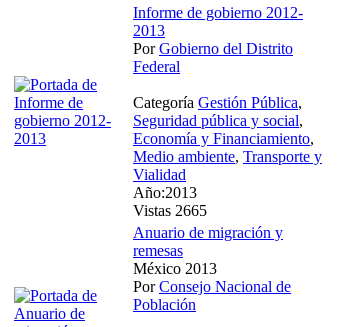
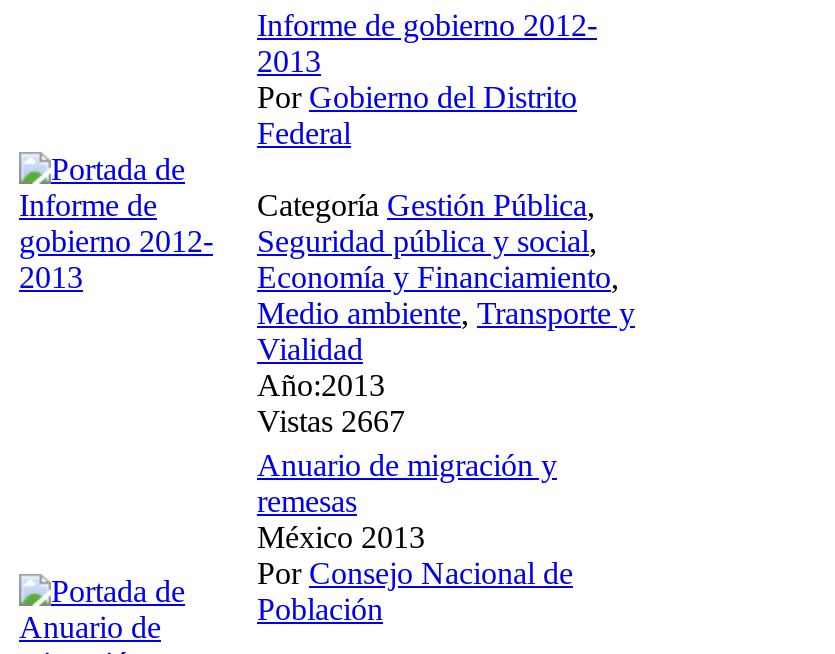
- Vistas 2665
+ Vistas 2667
